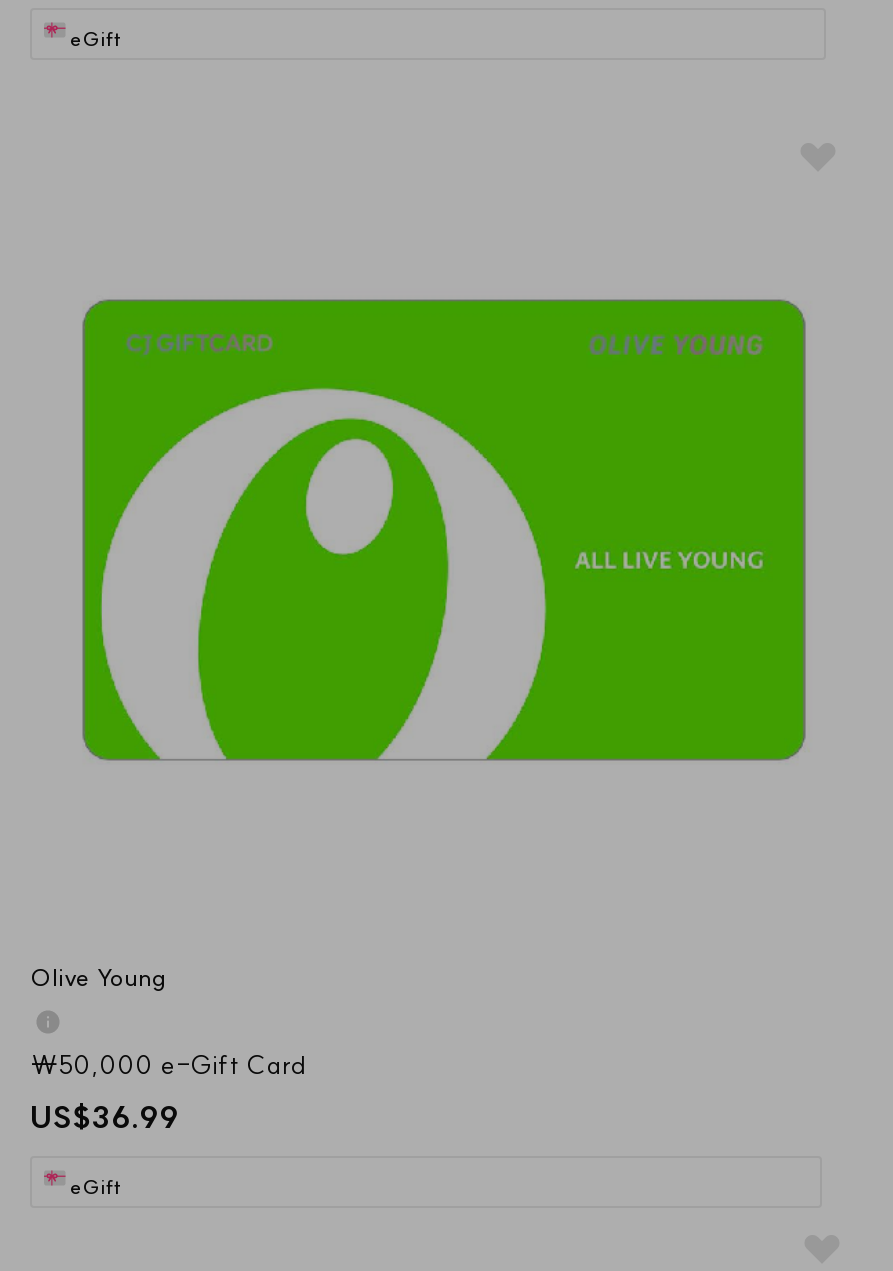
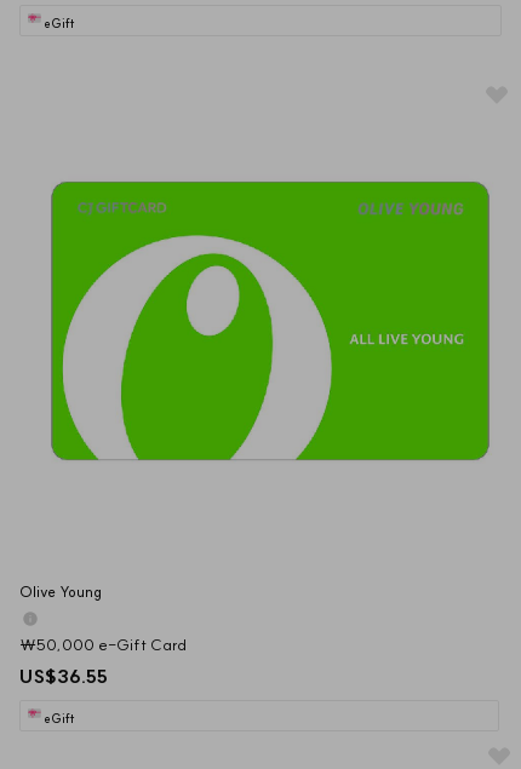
- US$36.99
+ US$36.55
